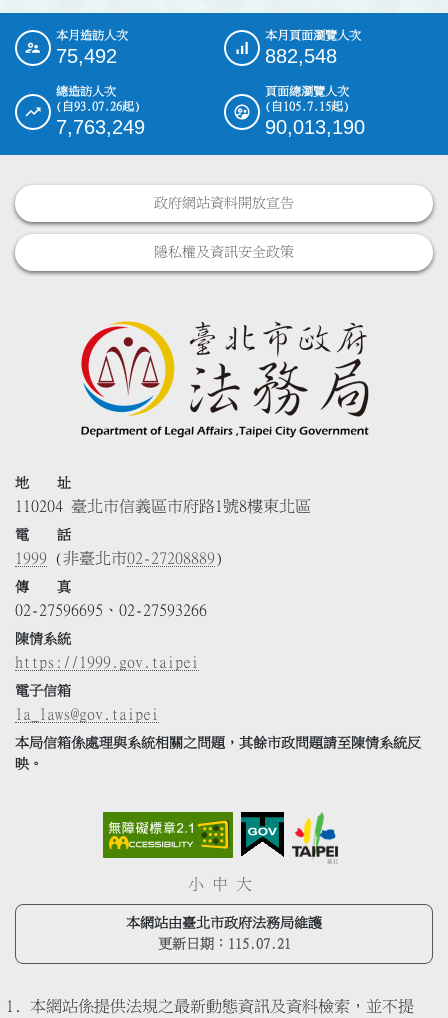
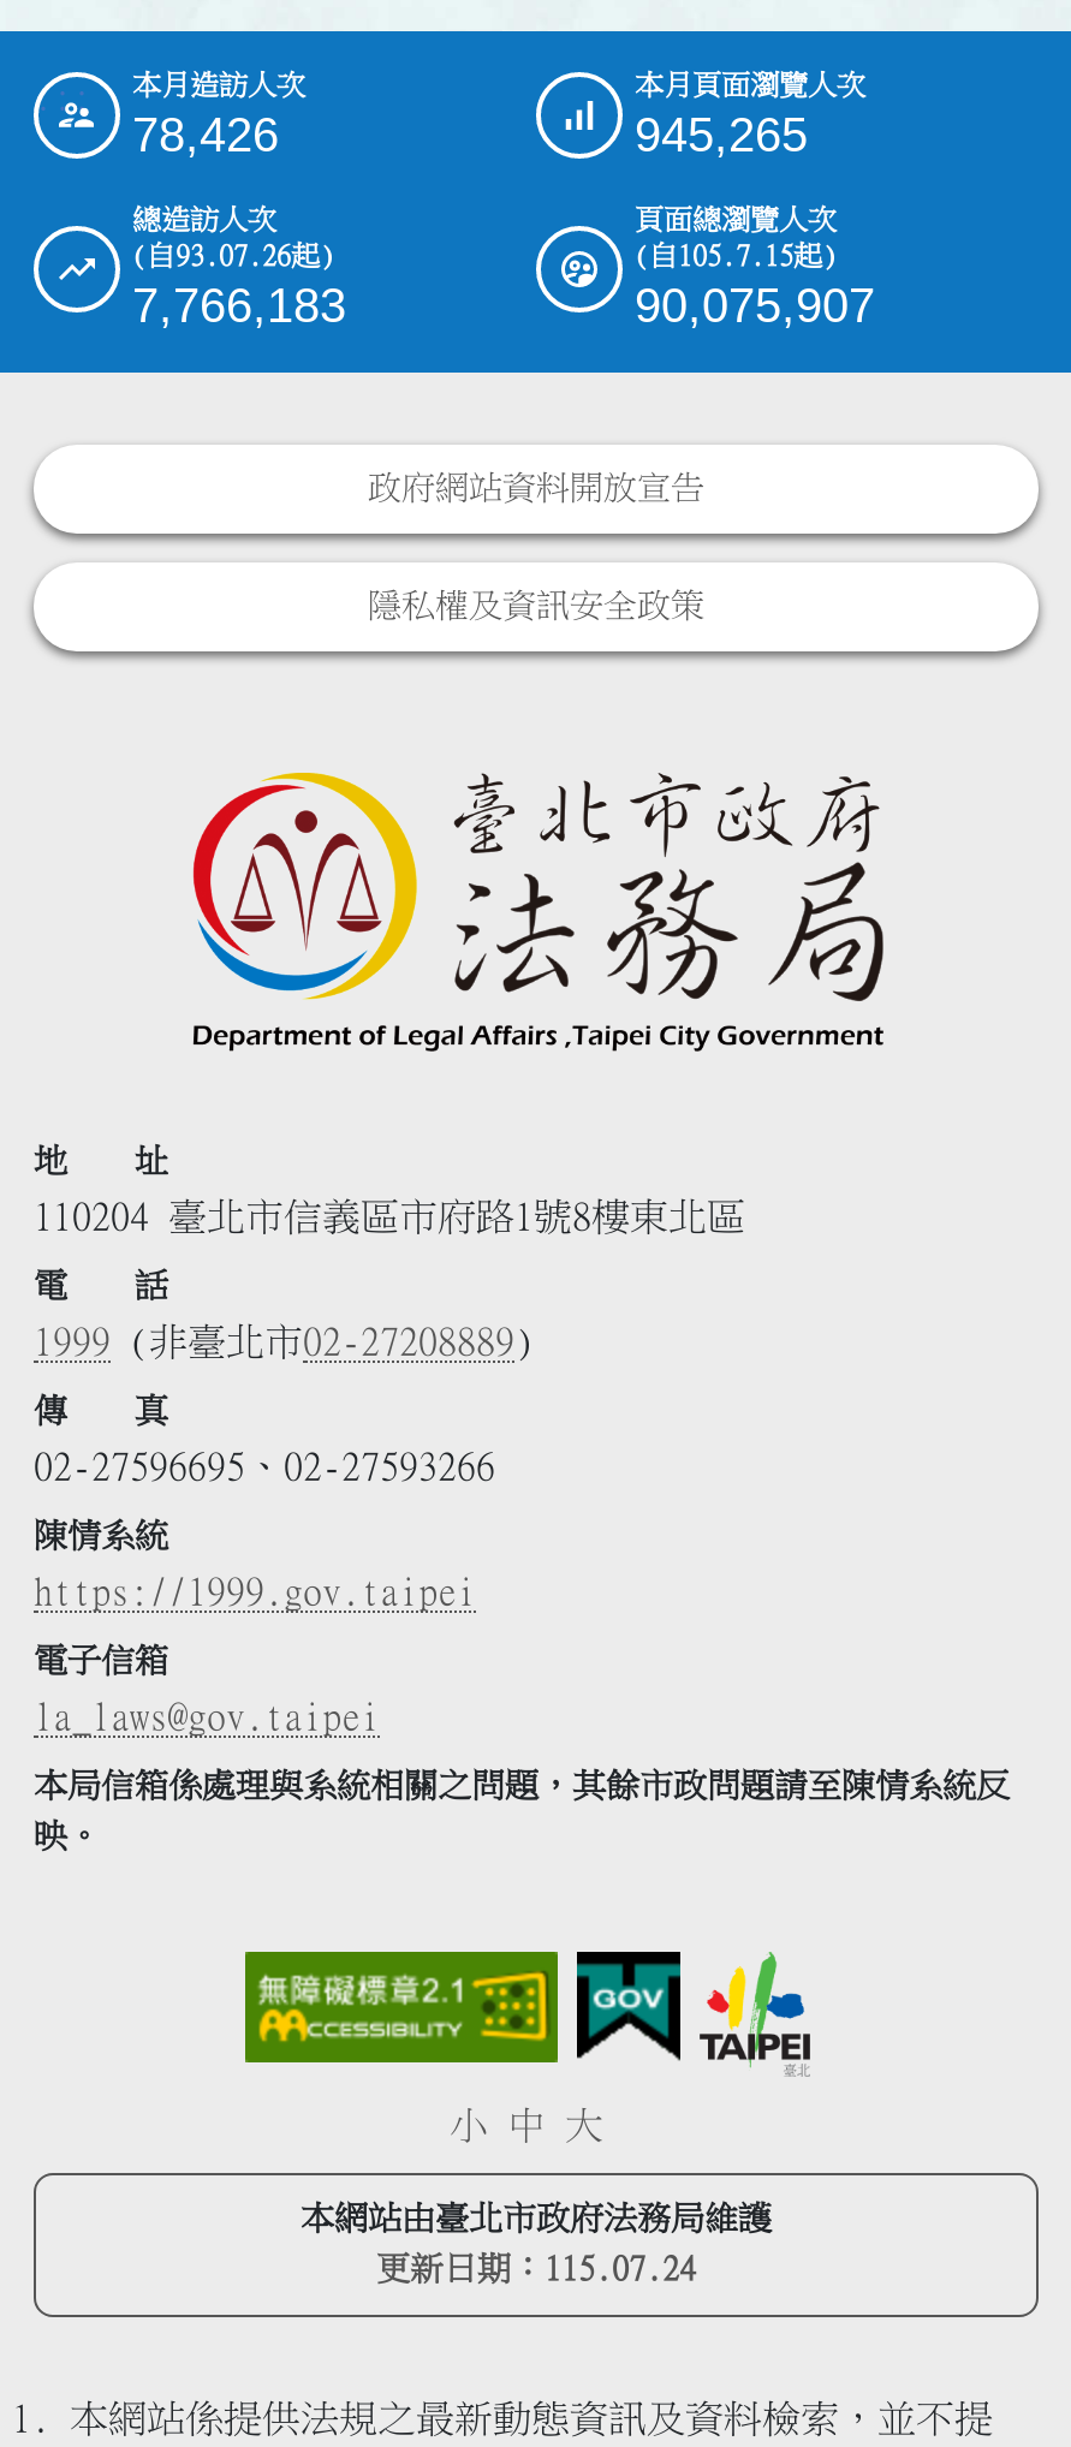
- 75,492
+ 78,426

- 882,548
+ 945,265

- 7,763,249
+ 7,766,183

- 90,013,190
+ 90,075,907

- 更新日期：115.07.21
+ 更新日期：115.07.24
